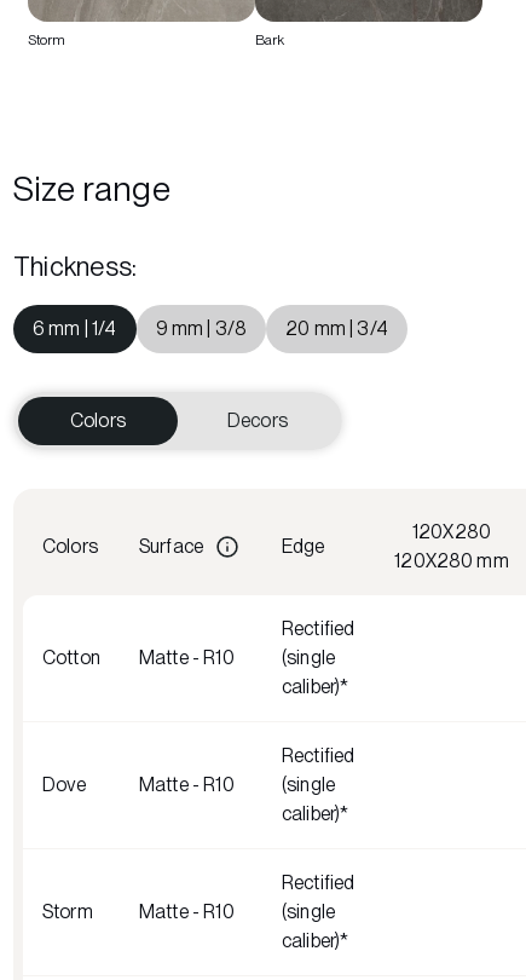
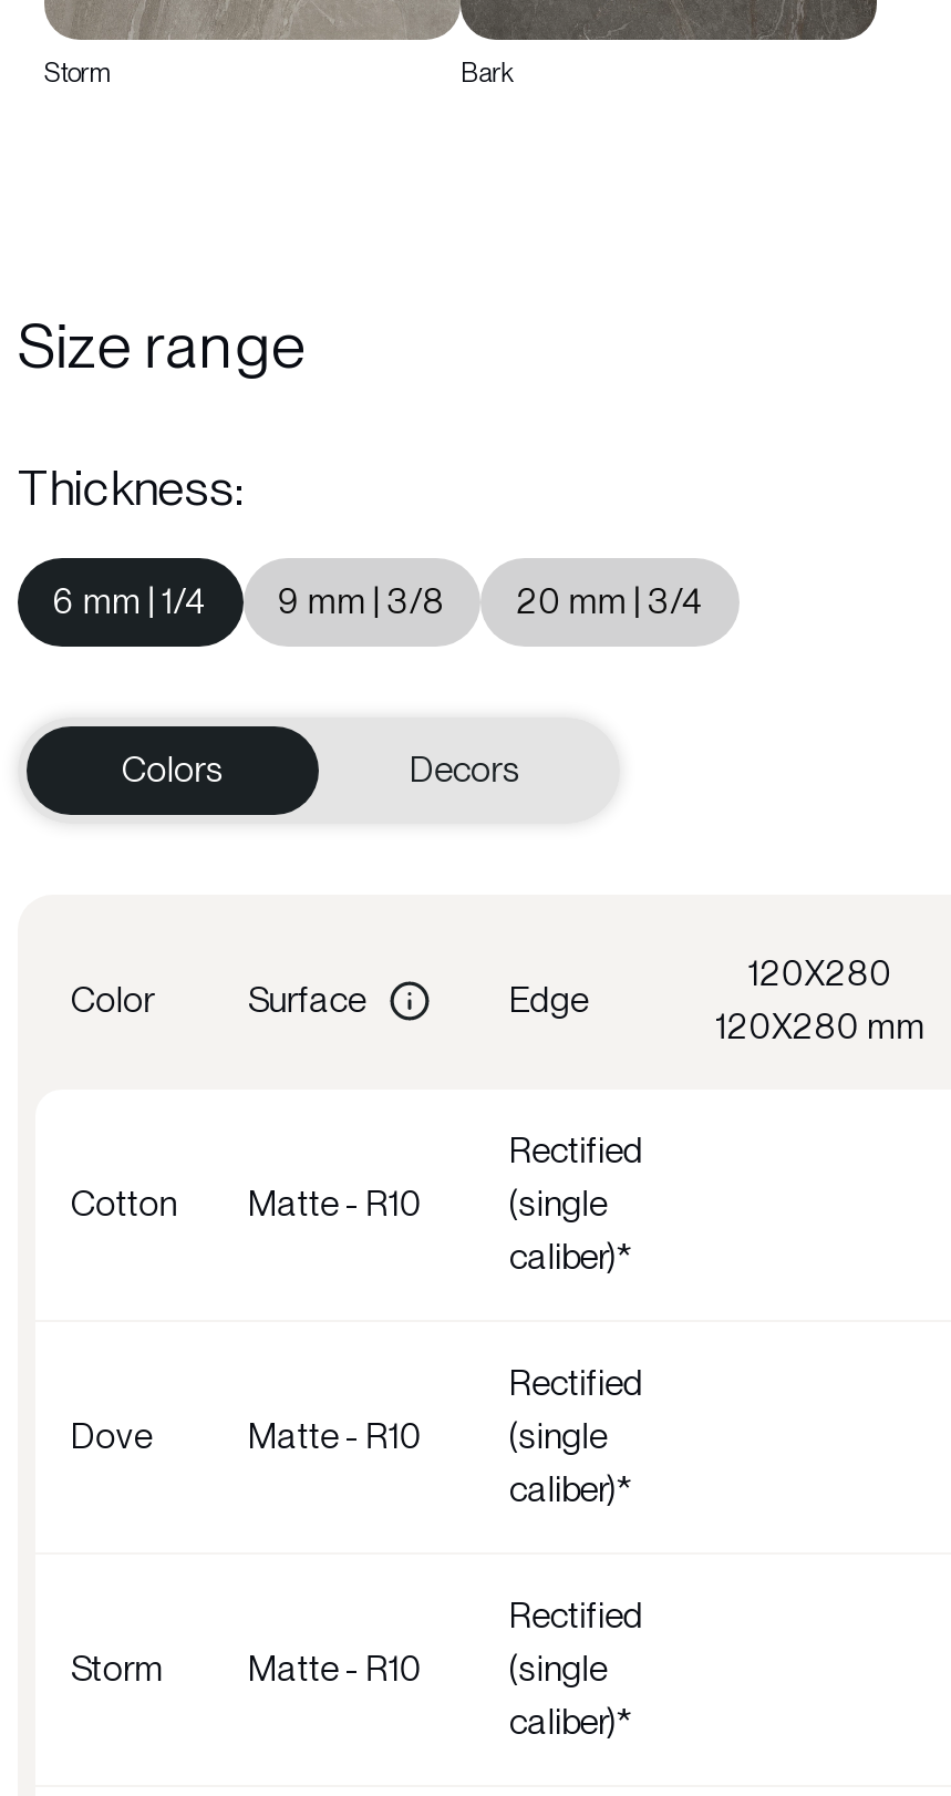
- Colors
+ Color
